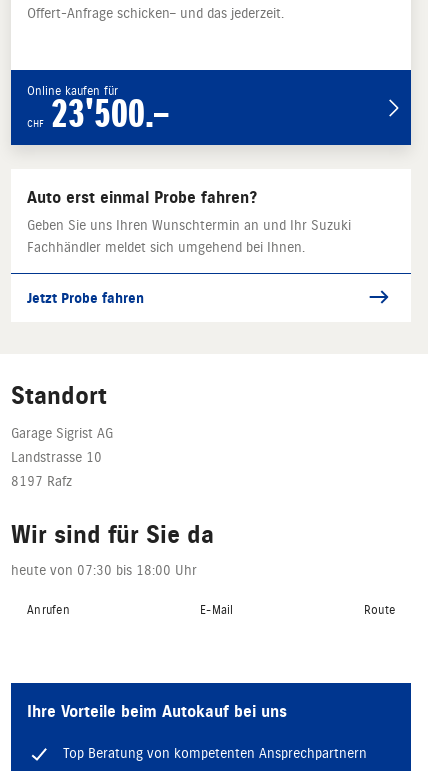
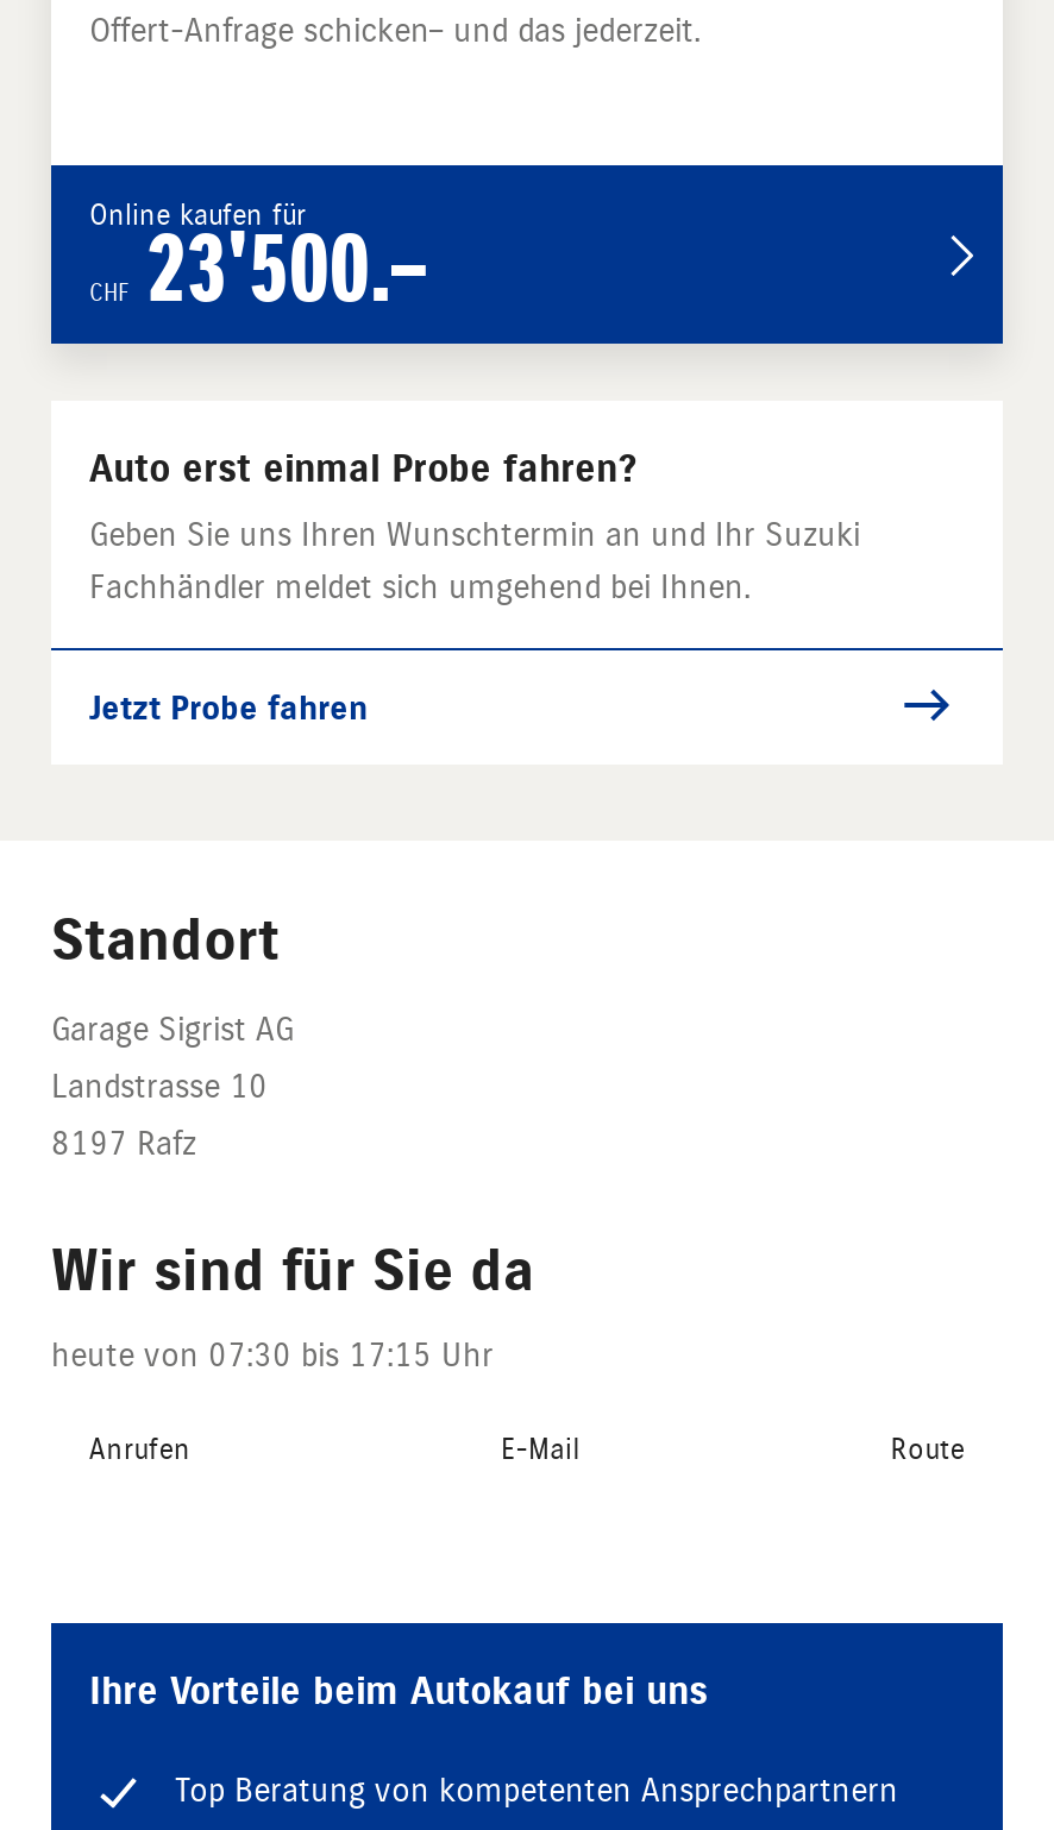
- heute von 07:30 bis 18:00 Uhr
+ heute von 07:30 bis 17:15 Uhr
